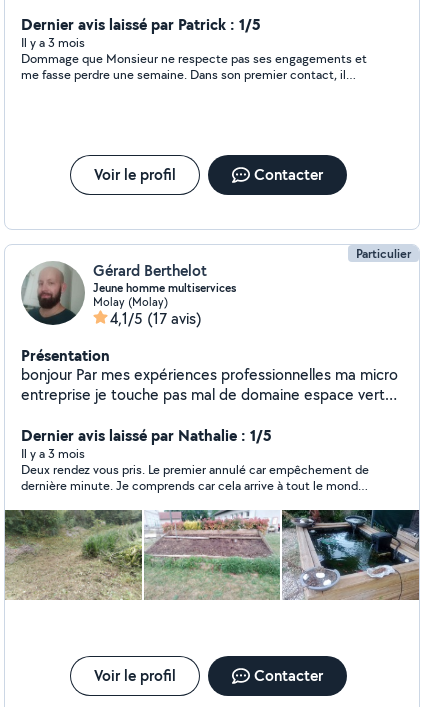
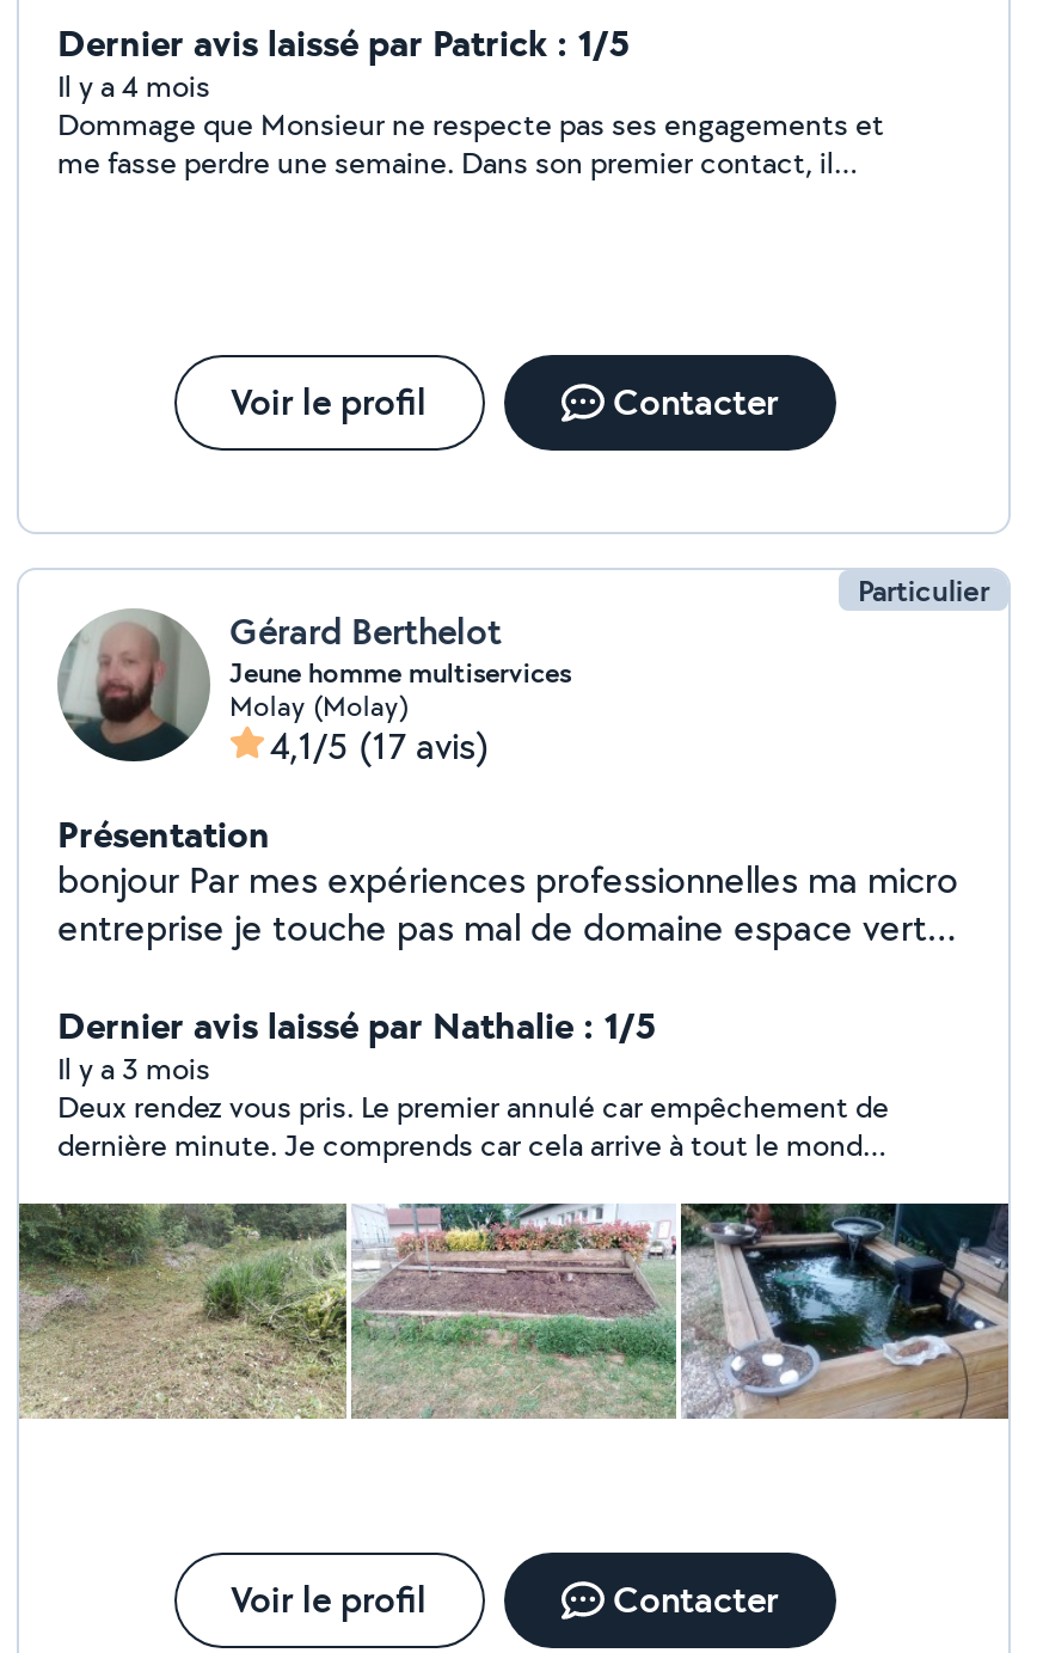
- Il y a 3 mois
+ Il y a 4 mois
